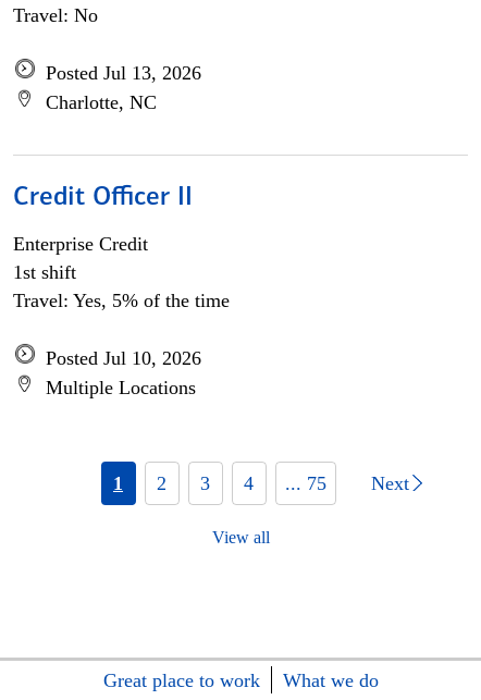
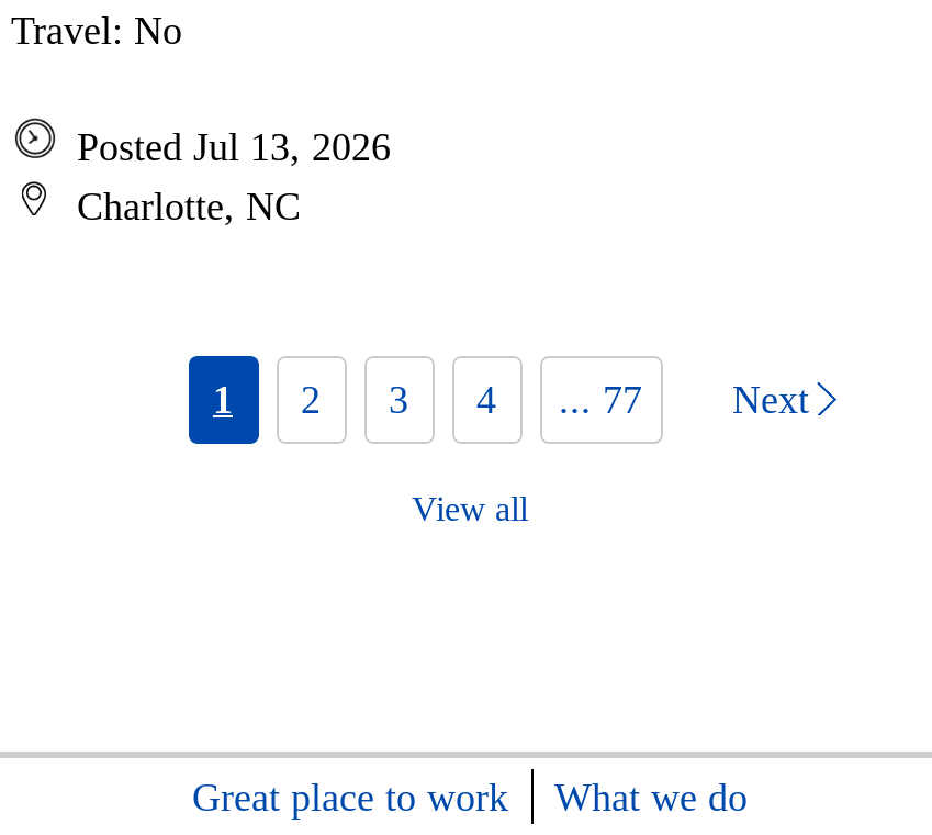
- Credit Officer II
- Enterprise Credit
- 1st shift
- Travel: Yes, 5% of the time
- Posted Jul 10, 2026
- Multiple Locations

- 1 2 3 4 ... 75
+ 1 2 3 4 ... 77
